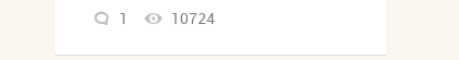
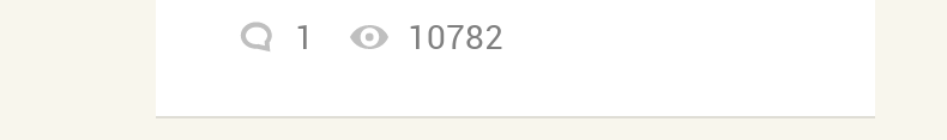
- 10724
+ 10782
